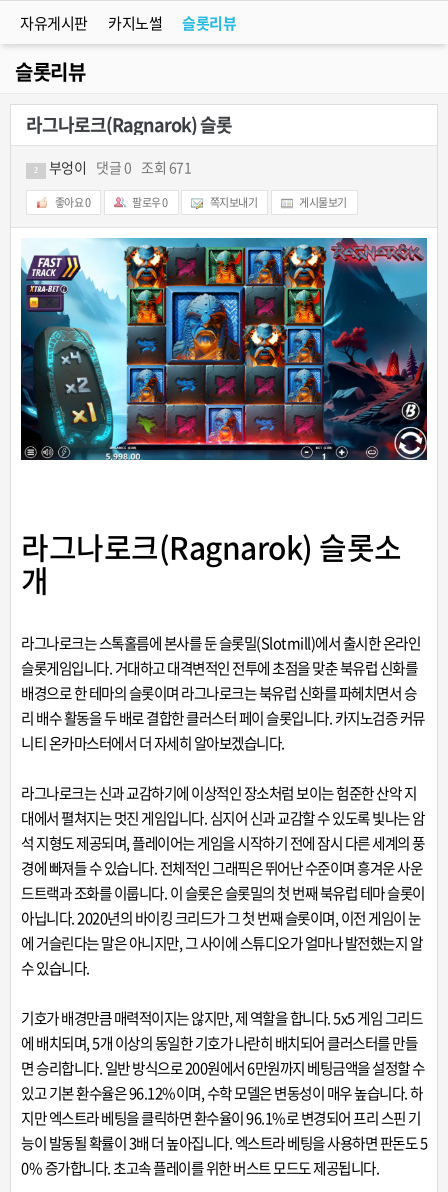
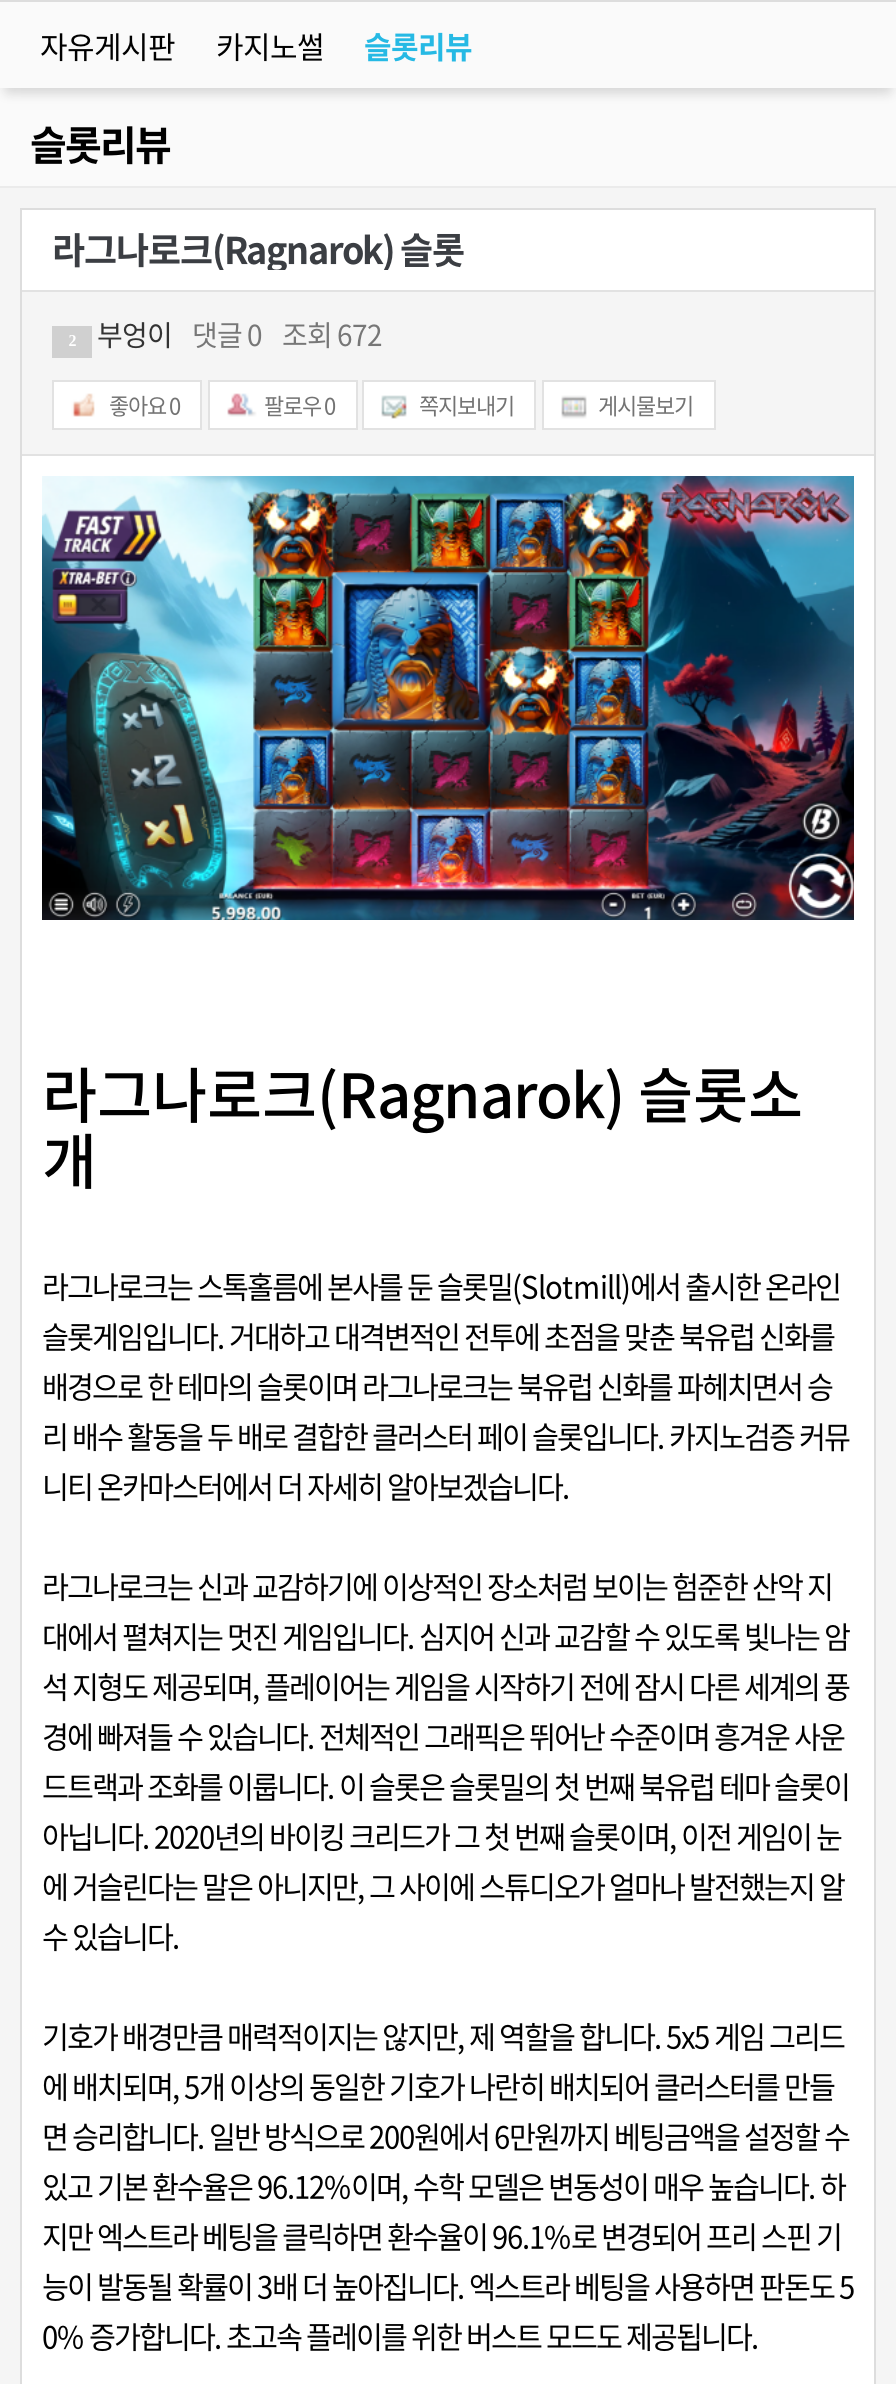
- 부엉이 댓글 0 조회 671
+ 부엉이 댓글 0 조회 672
